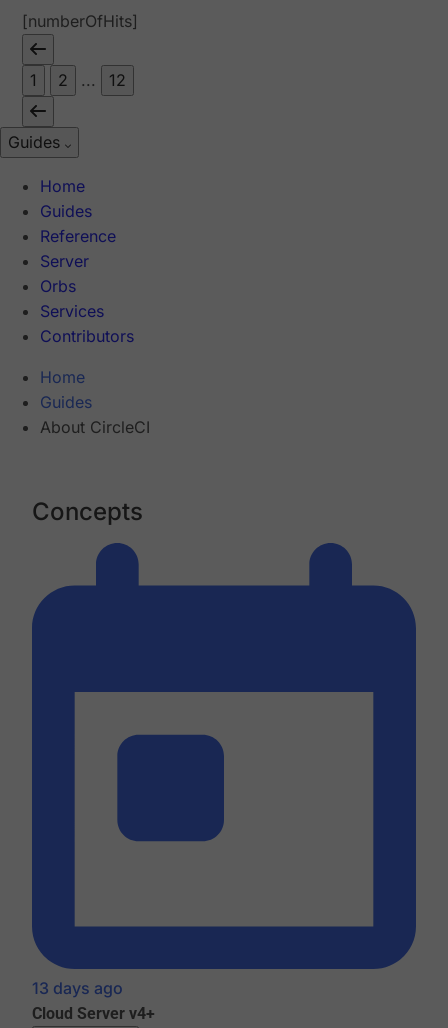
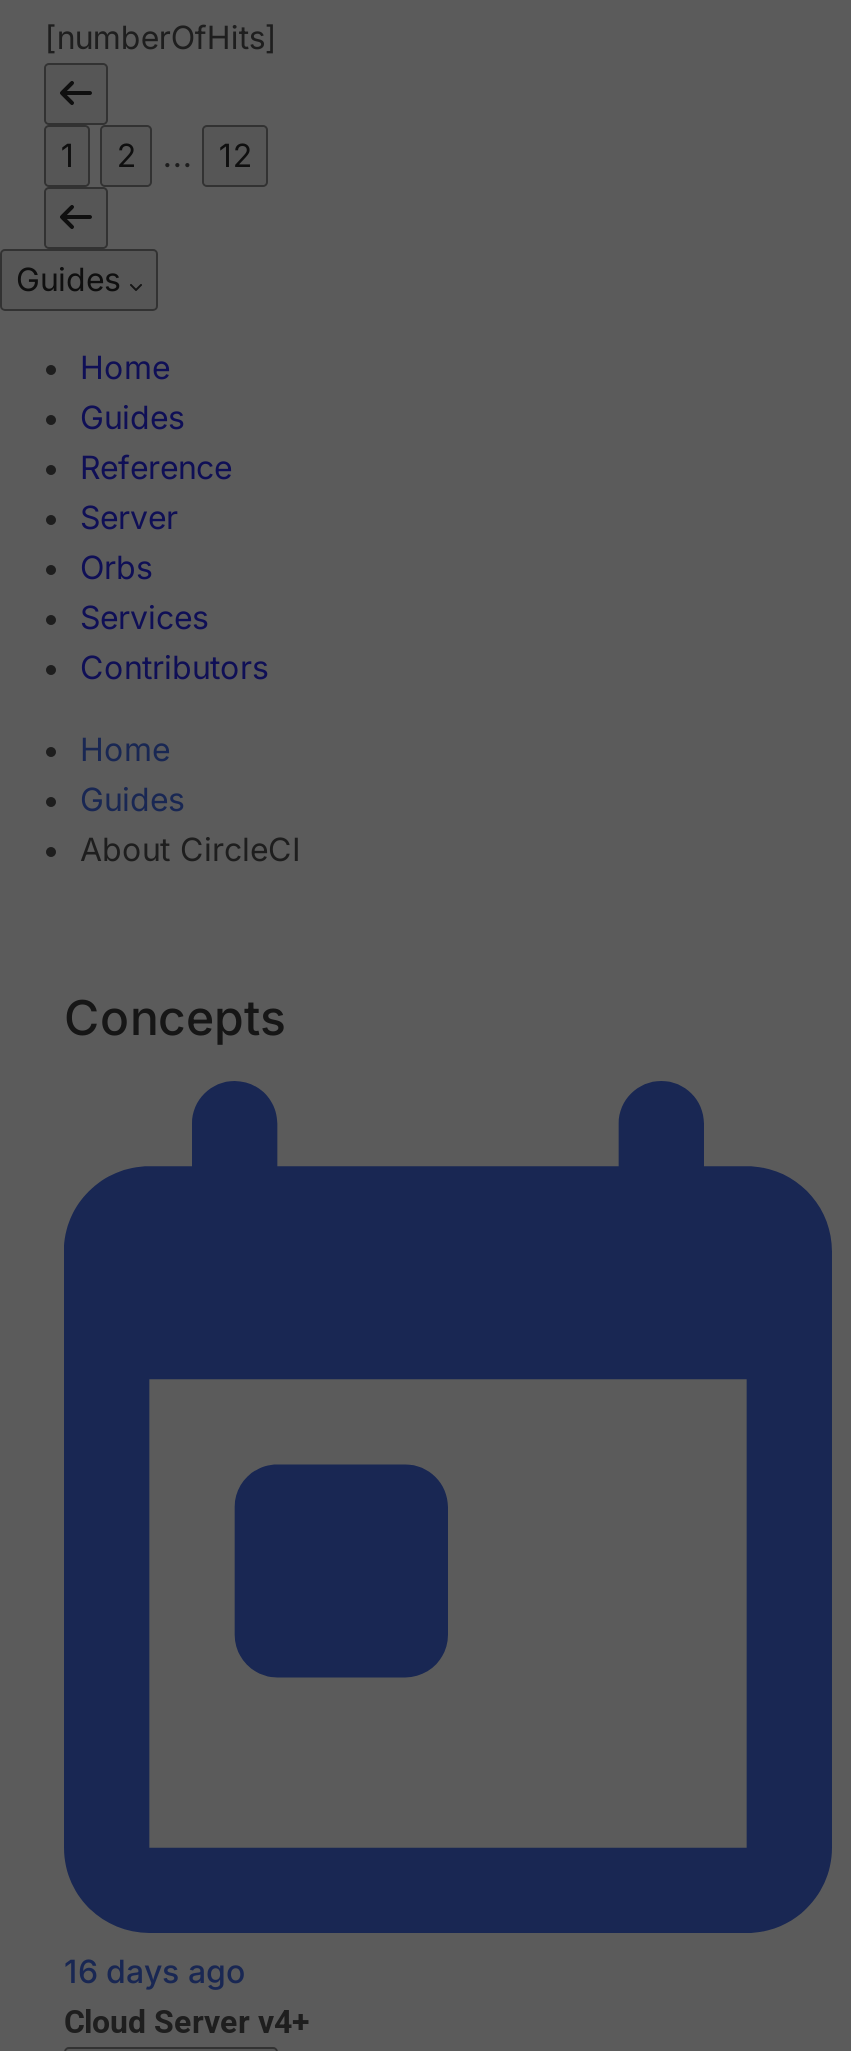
- 13 days ago
+ 16 days ago
